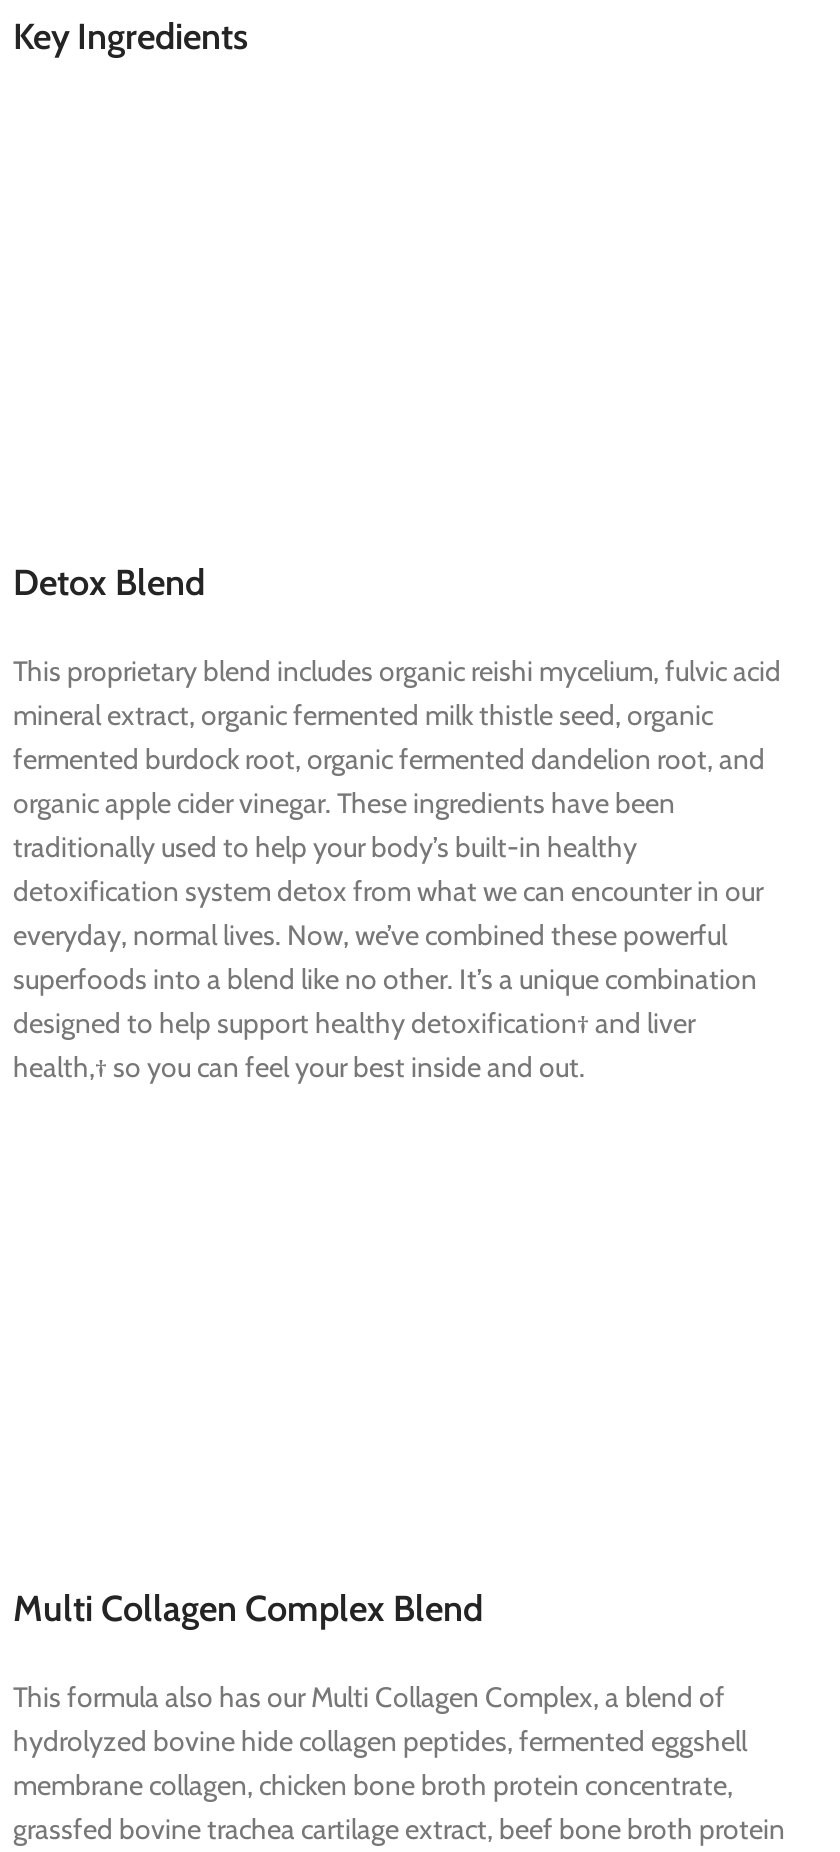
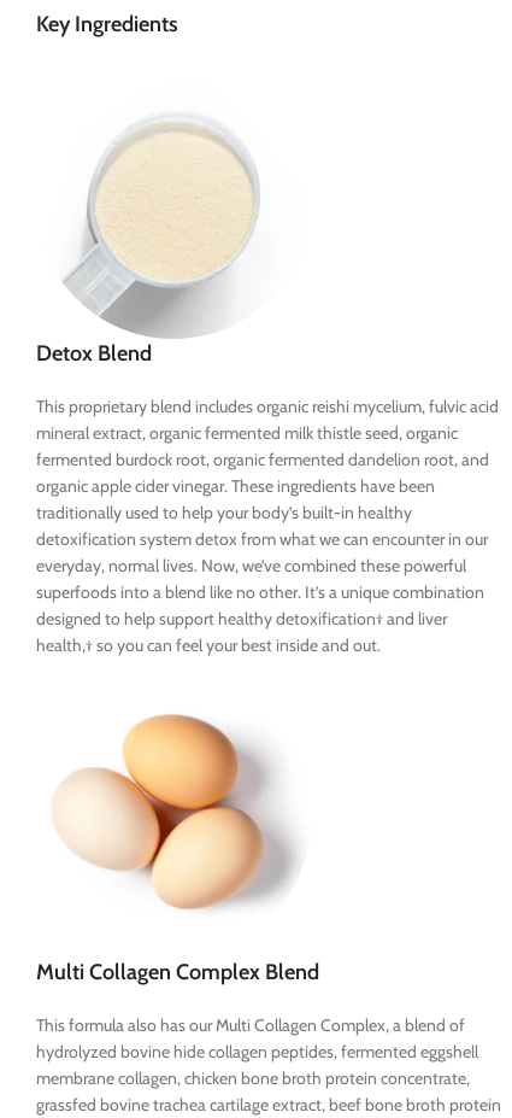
+ [image]

+ [image]
